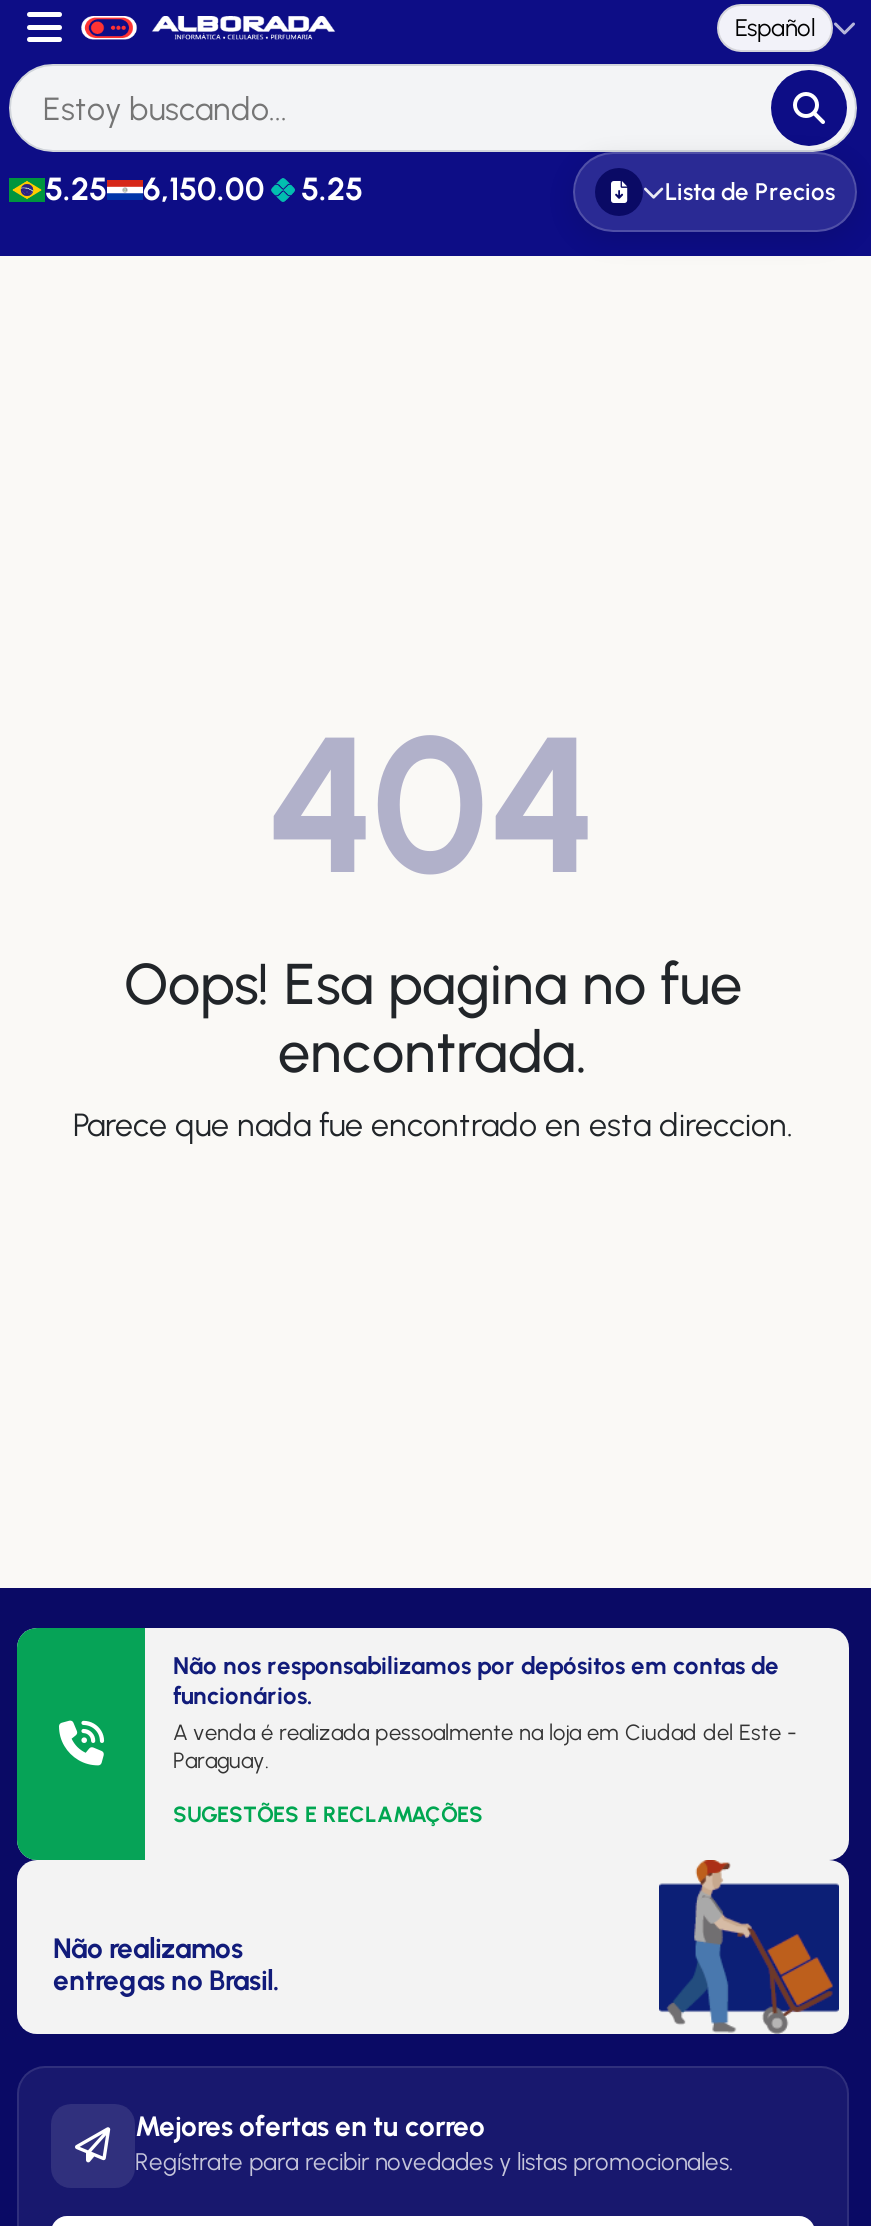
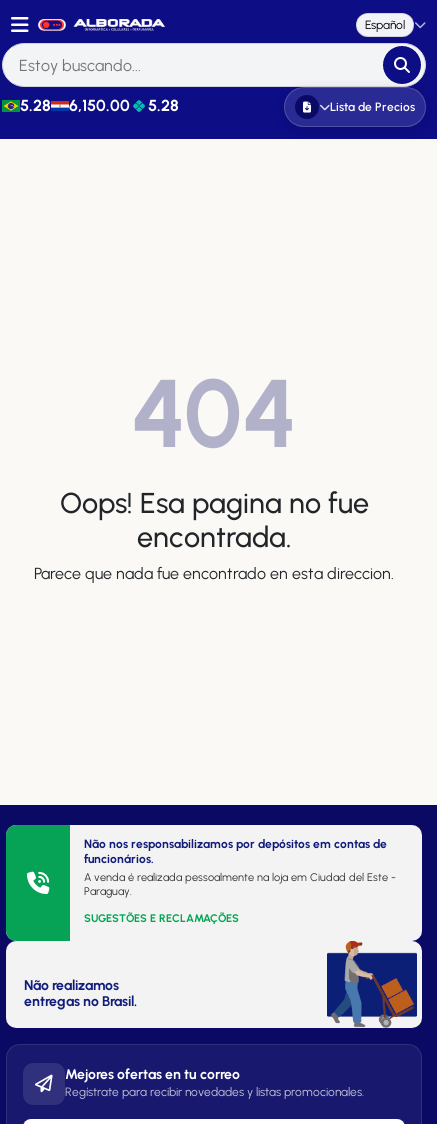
- 5.25
+ 5.28

- 5.25
+ 5.28
